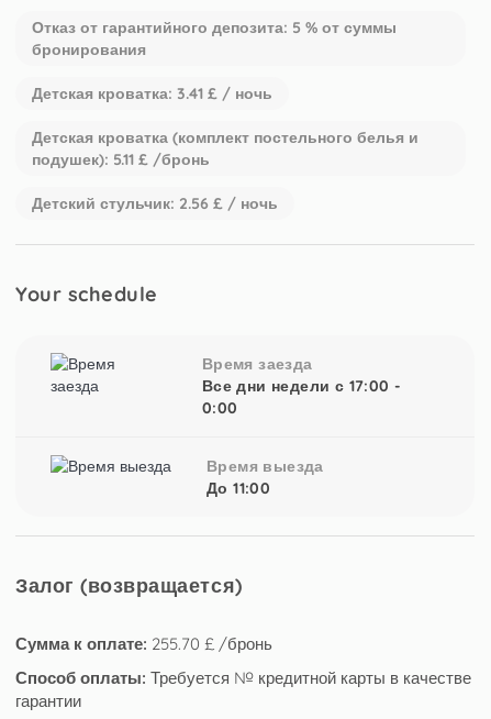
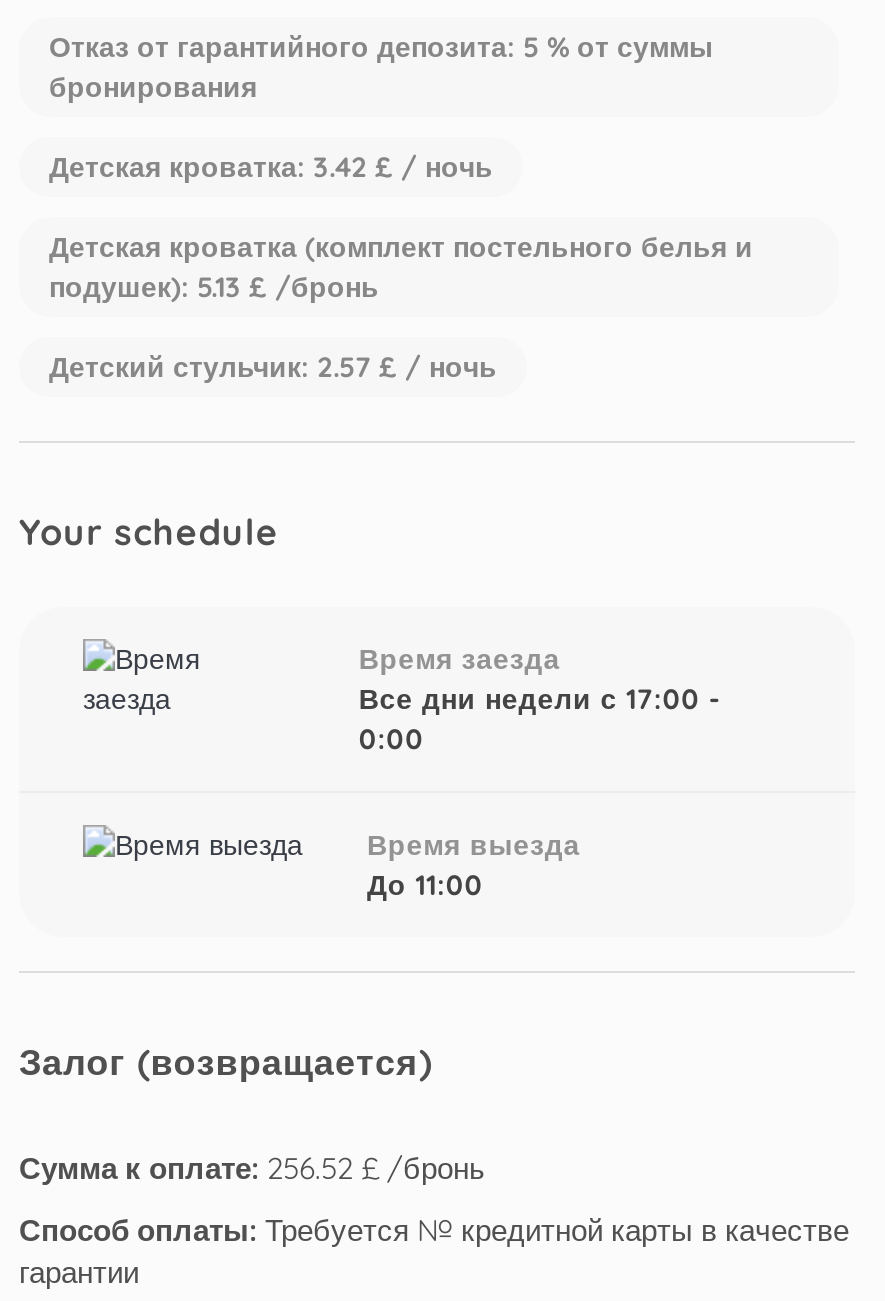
- Детская кроватка: 3.41 £ / ночь
+ Детская кроватка: 3.42 £ / ночь

- подушек): 5.11 £ /бронь
+ подушек): 5.13 £ /бронь

- Детский стульчик: 2.56 £ / ночь
+ Детский стульчик: 2.57 £ / ночь

- Сумма к оплате: 255.70 £ /бронь
+ Сумма к оплате: 256.52 £ /бронь
